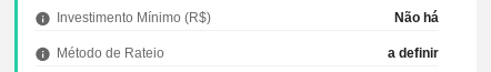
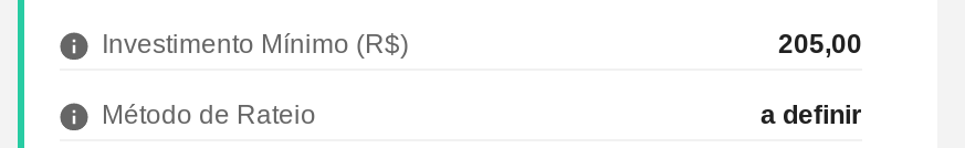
- Não há
+ 205,00
